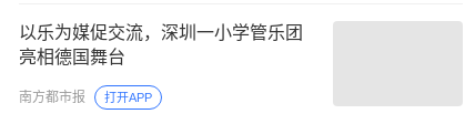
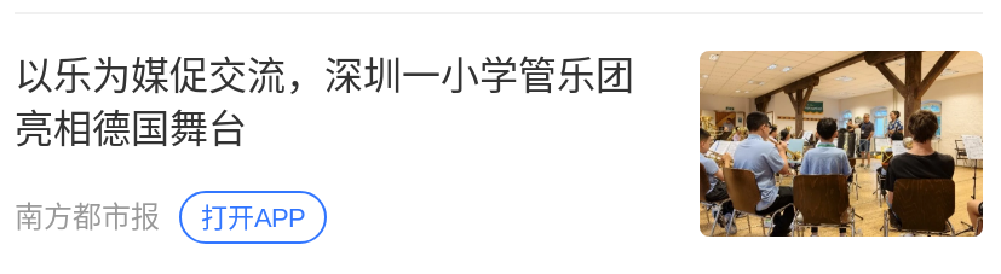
+ [image]
